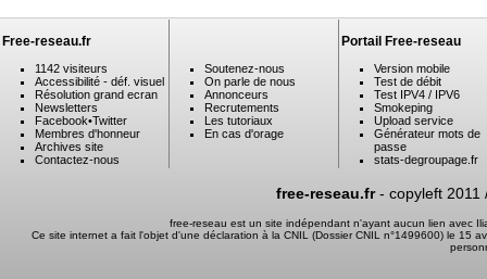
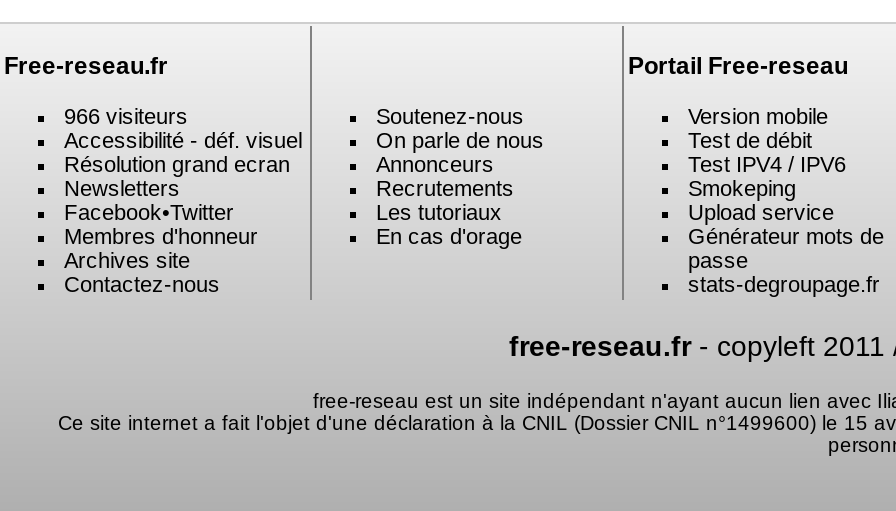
- 1142 visiteurs
+ 966 visiteurs
